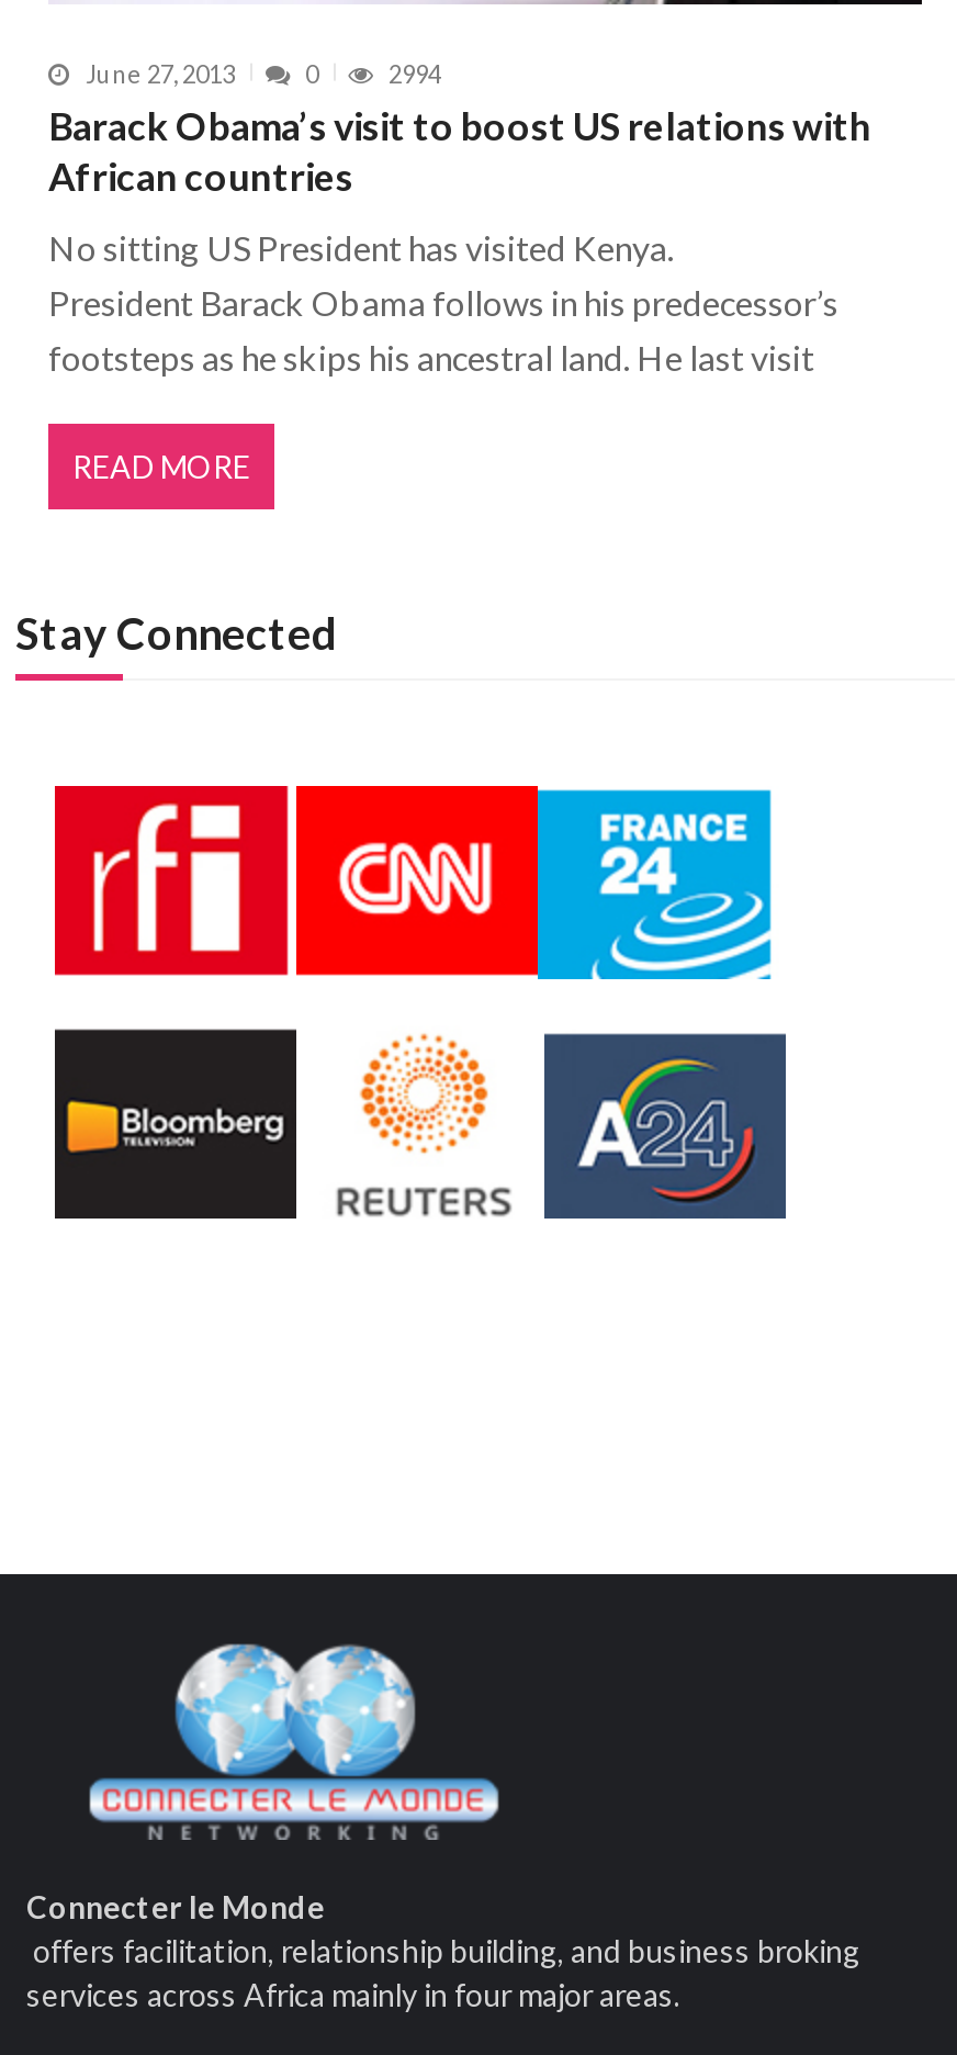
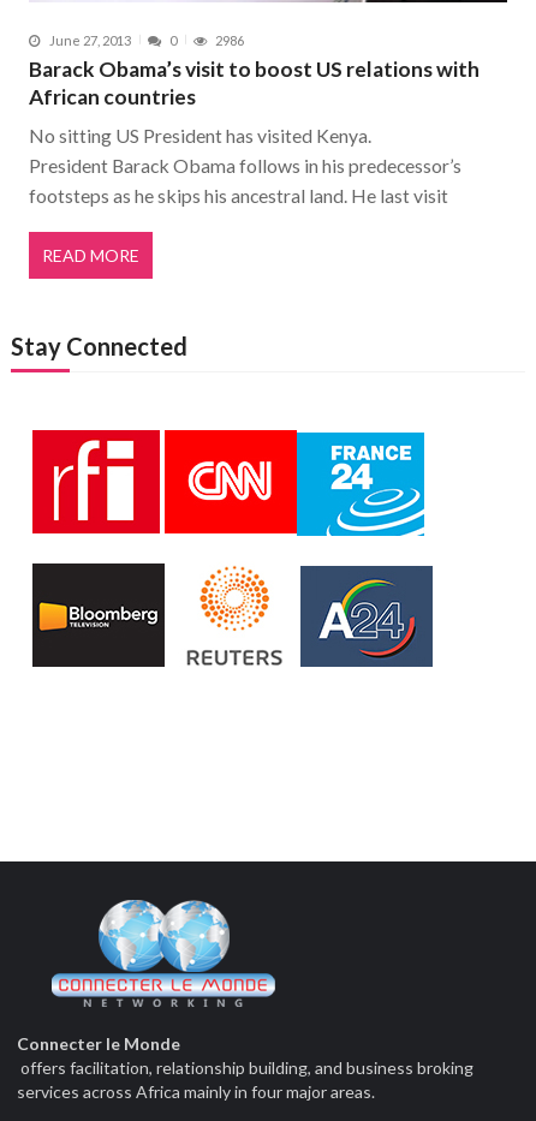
- 2994
+ 2986
